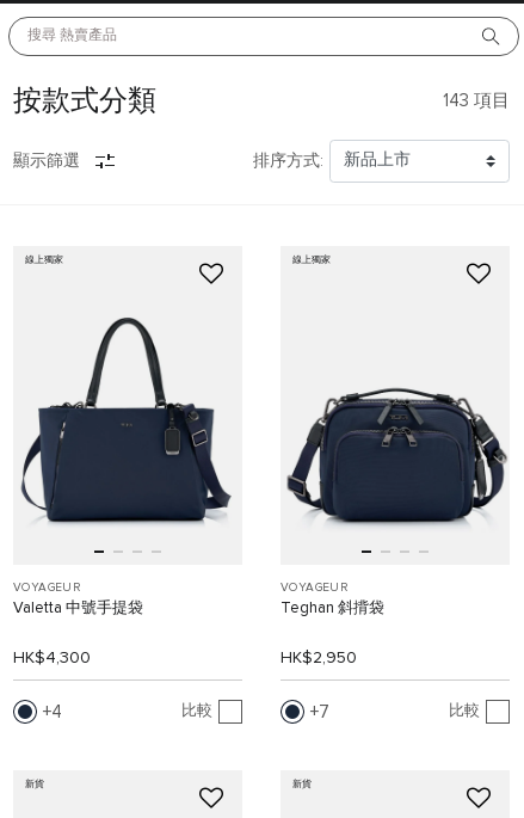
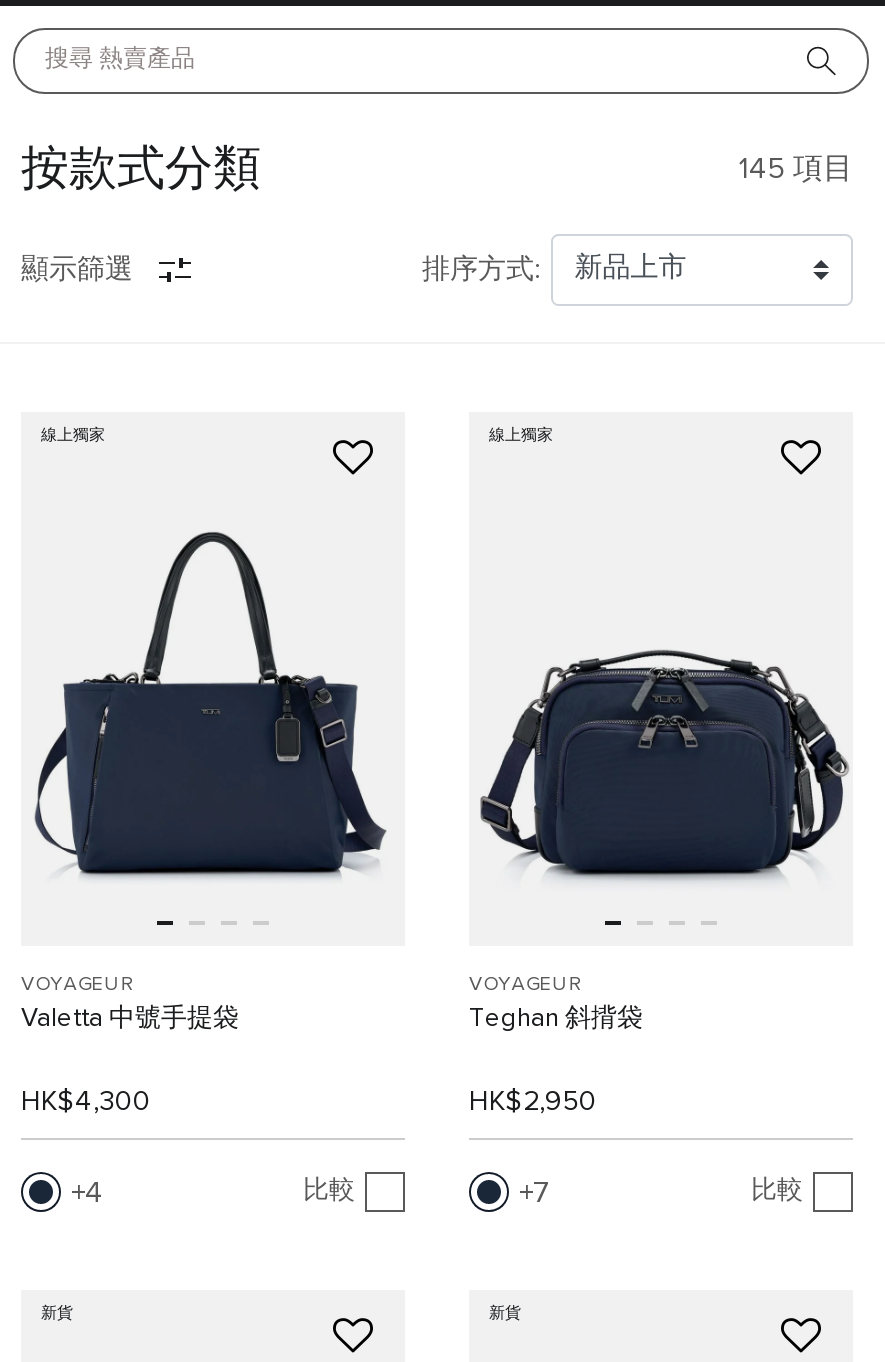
- 143項目
+ 145項目
